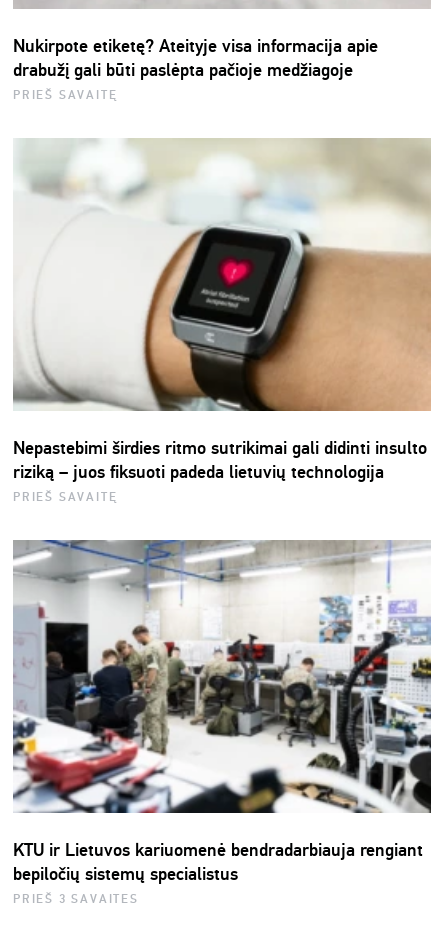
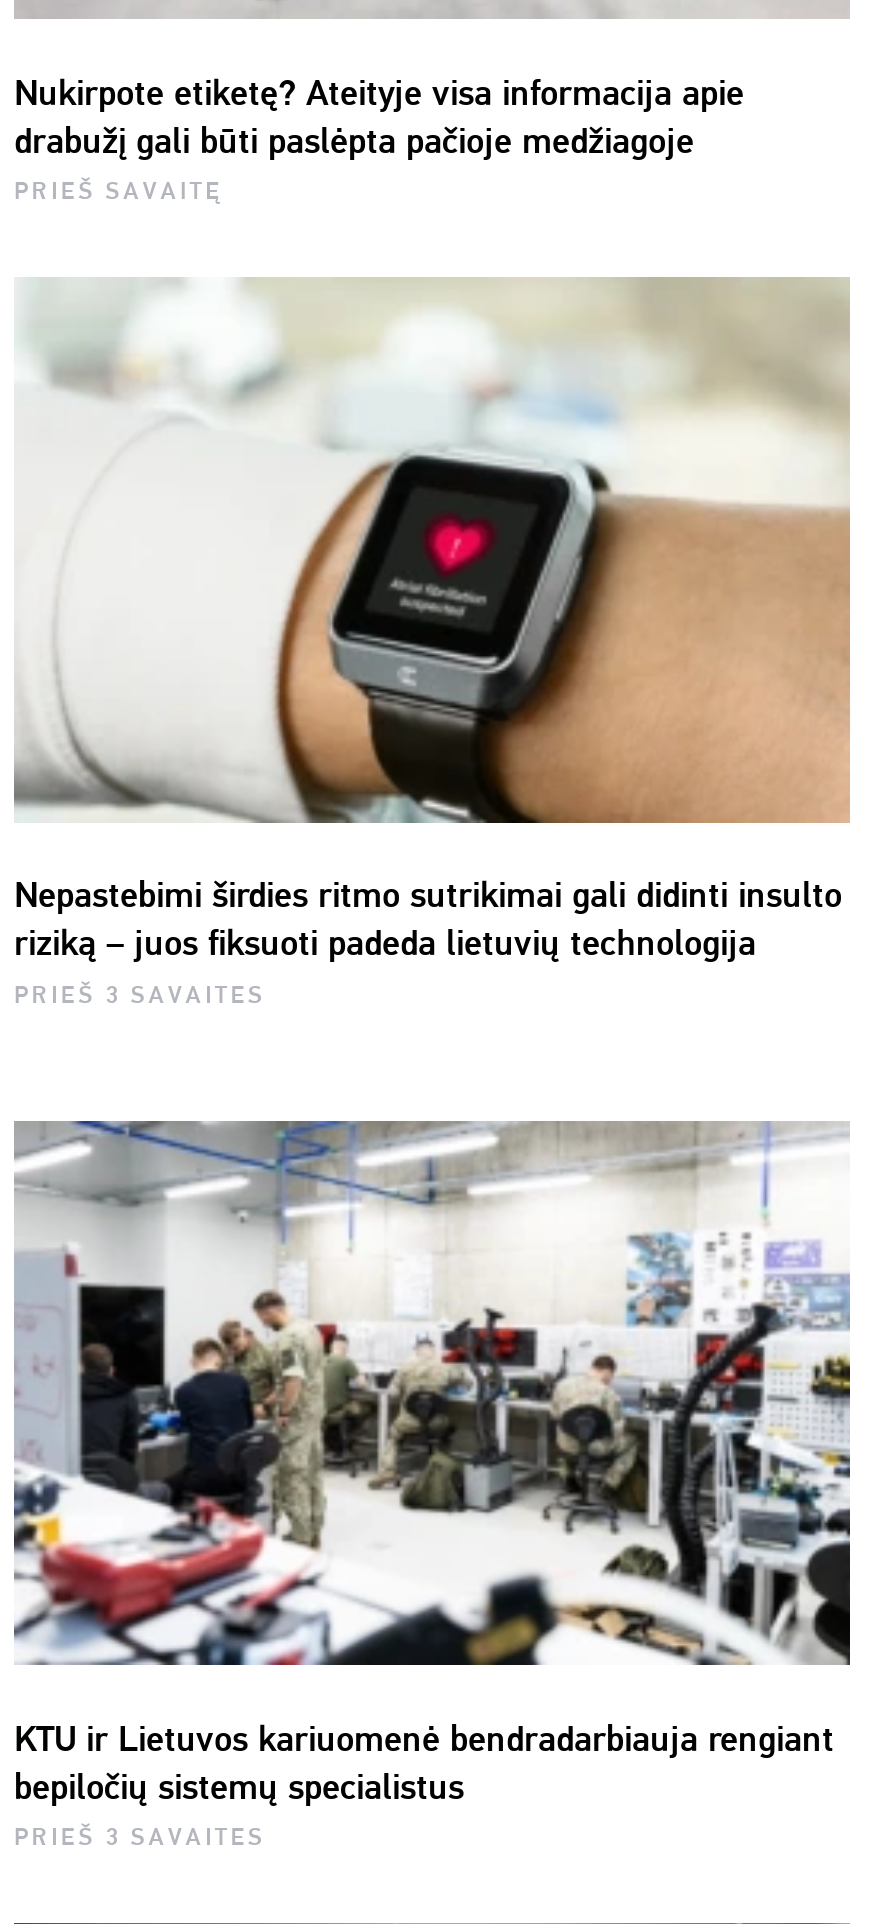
- PRIEŠ SAVAITĘ
+ PRIEŠ 3 SAVAITES
